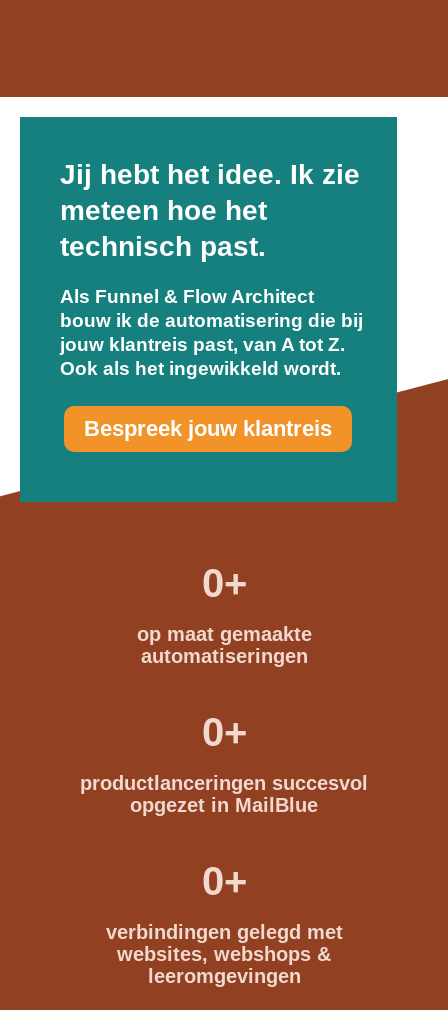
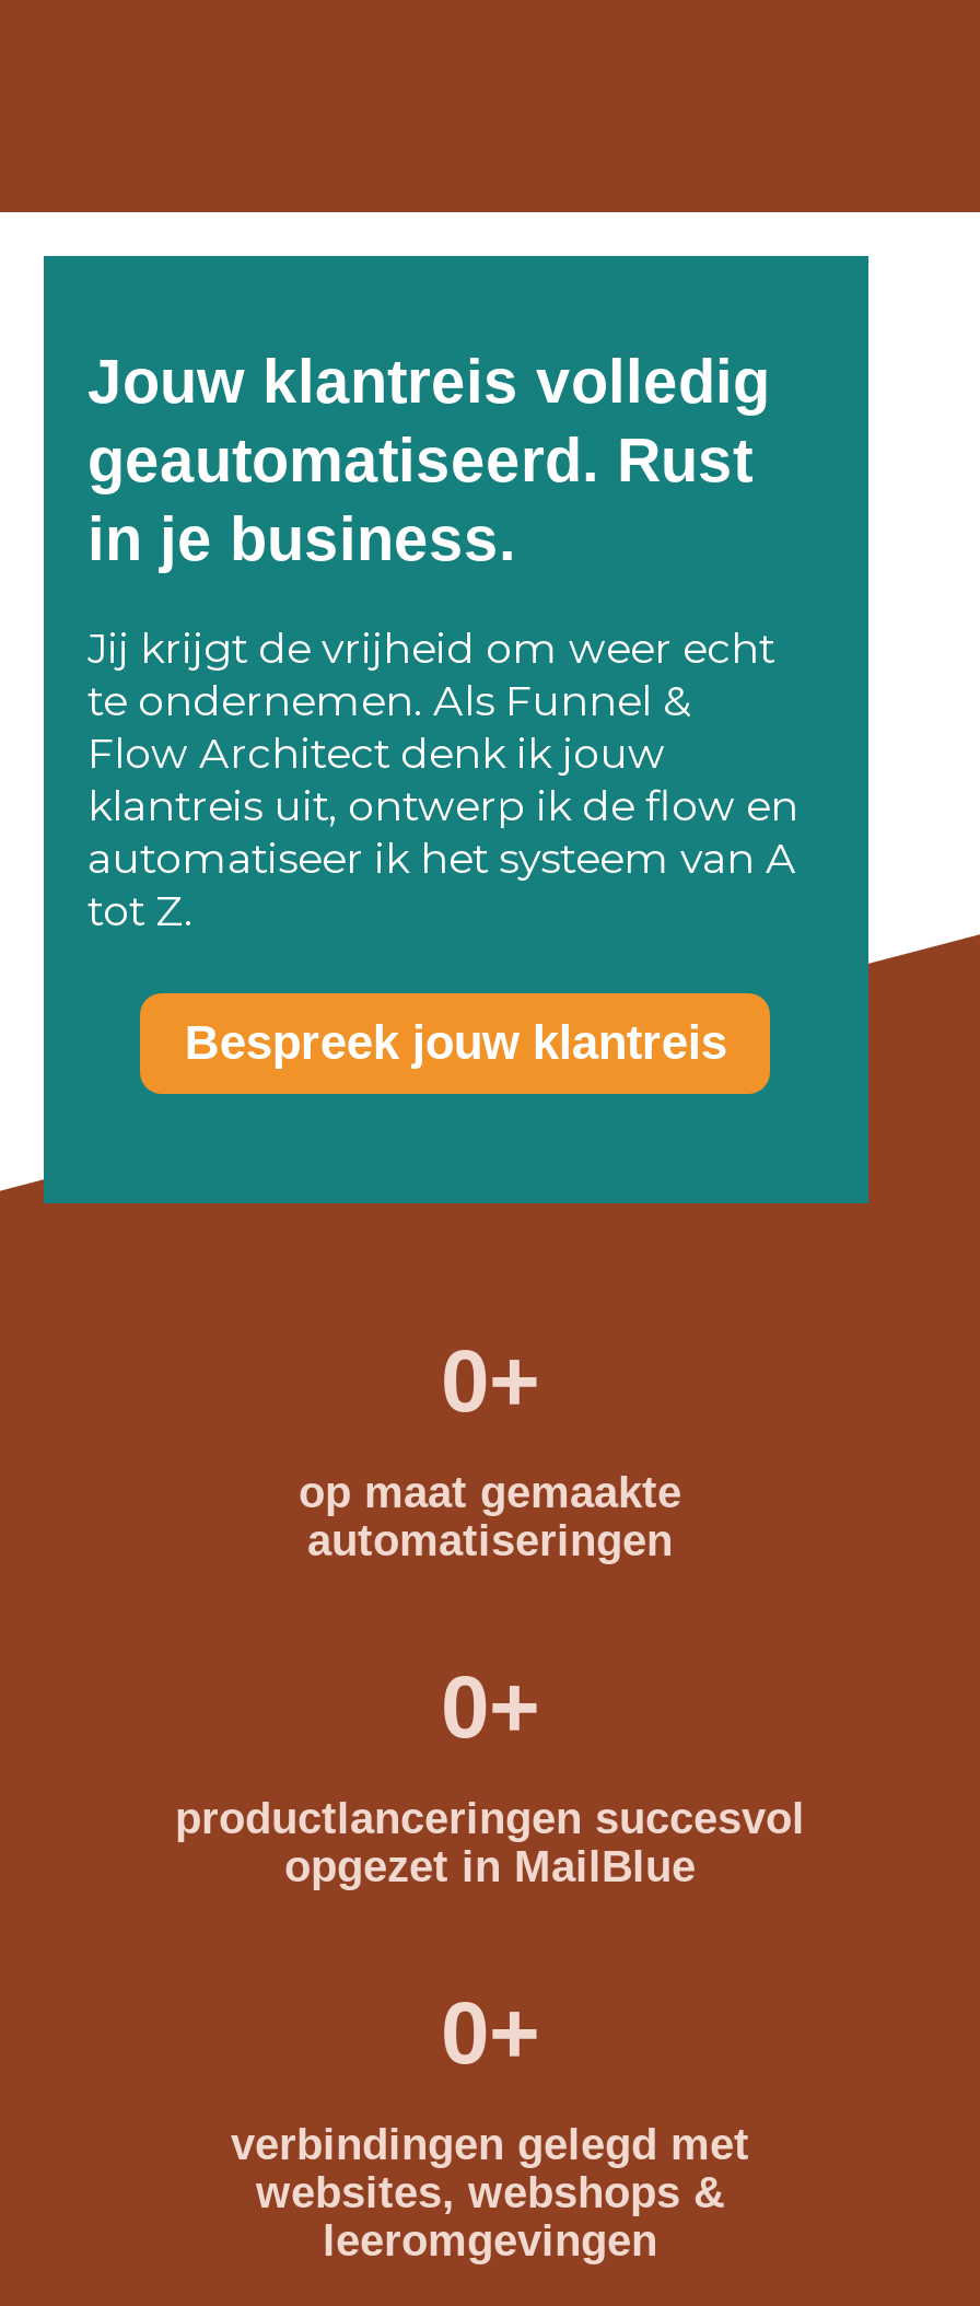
- Jij hebt het idee. Ik zie
- meteen hoe het
- technisch past.
+ Jouw klantreis volledig
+ geautomatiseerd. Rust
+ in je business.

- Als Funnel & Flow Architect
- bouw ik de automatisering die bij
- jouw klantreis past, van A tot Z.
- Ook als het ingewikkeld wordt.
+ Jij krijgt de vrijheid om weer echt
+ te ondernemen. Als Funnel &
+ Flow Architect denk ik jouw
+ klantreis uit, ontwerp ik de flow en
+ automatiseer ik het systeem van A
+ tot Z.
